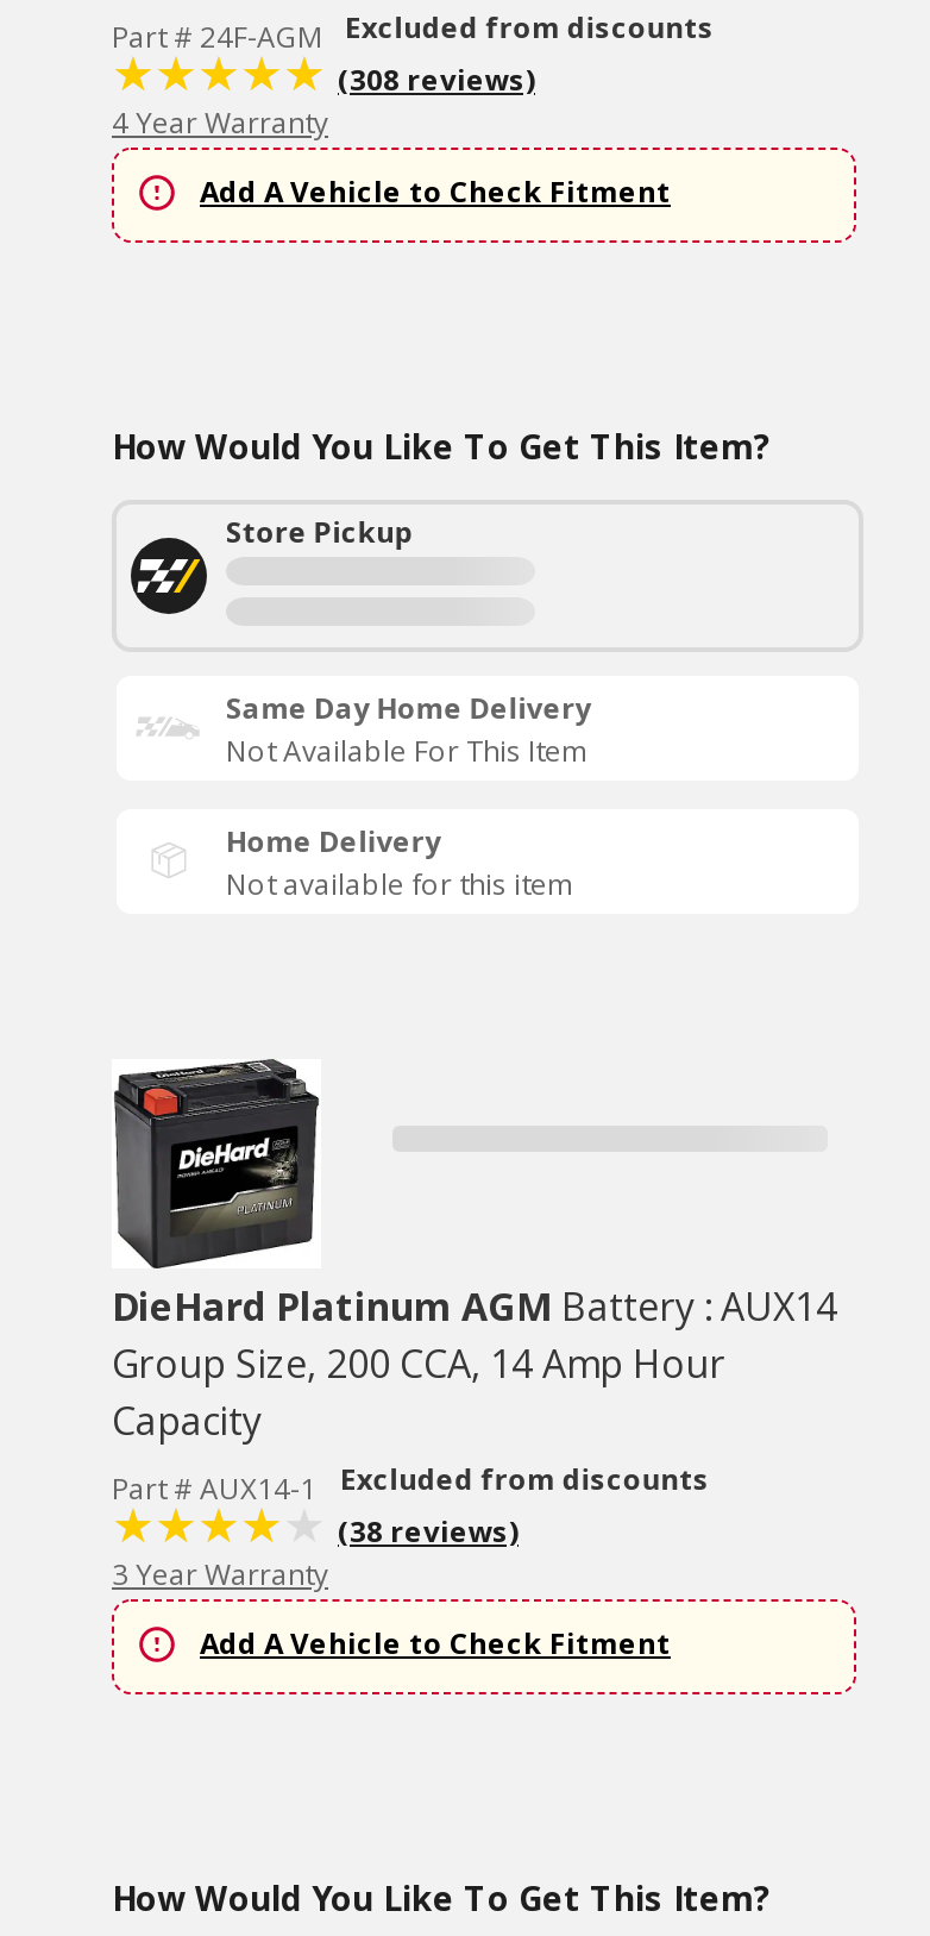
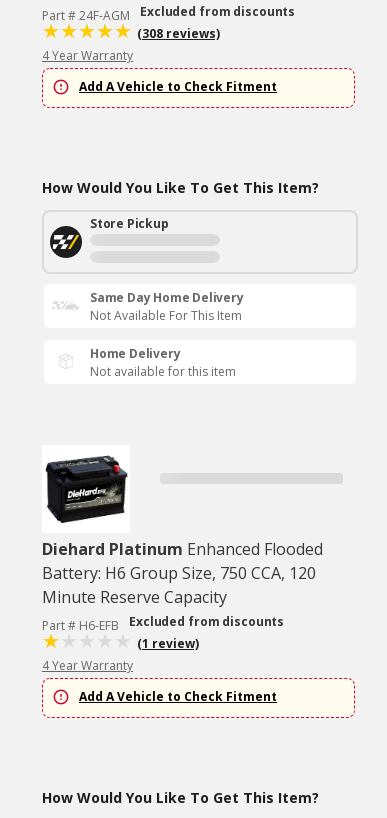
- [image]
- DieHard Platinum AGM Battery : AUX14
- Group Size, 200 CCA, 14 Amp Hour
- Capacity
- Part # AUX14-1 Excluded from discounts
- (38 reviews)
- 3 Year Warranty
+ [image]
+ Diehard Platinum Enhanced Flooded
+ Battery: H6 Group Size, 750 CCA, 120
+ Minute Reserve Capacity
+ Part # H6-EFB Excluded from discounts
+ (1 review)
+ 4 Year Warranty
